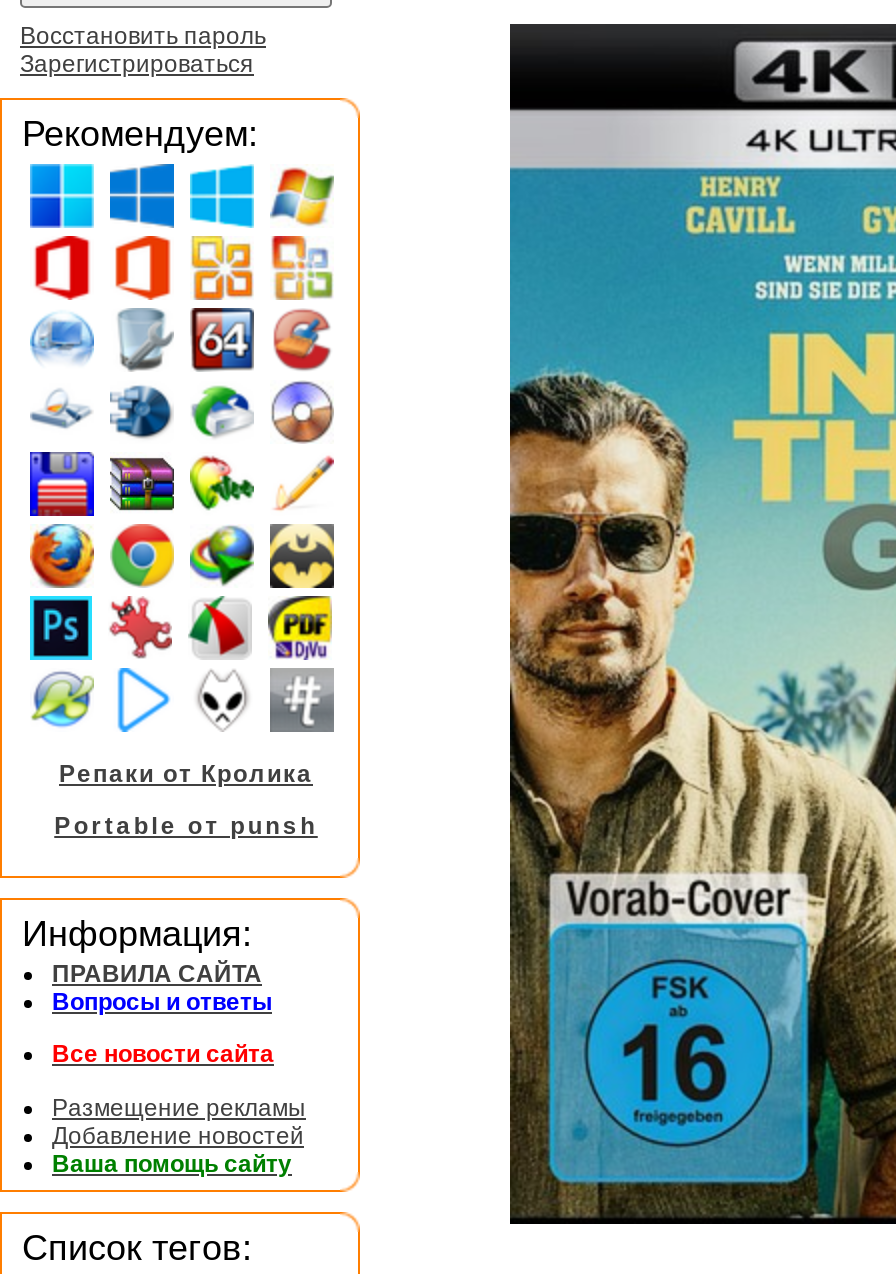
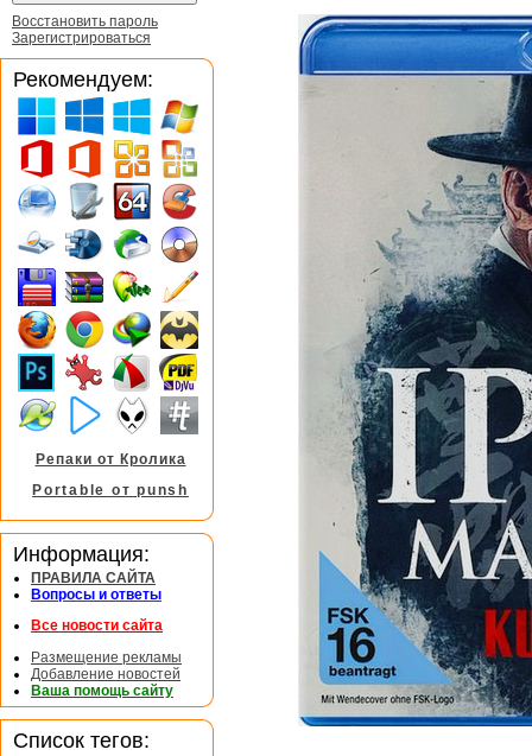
- [image]
+ [image]
